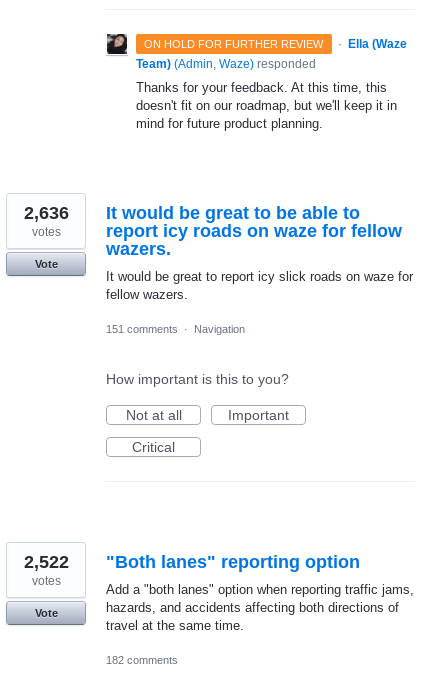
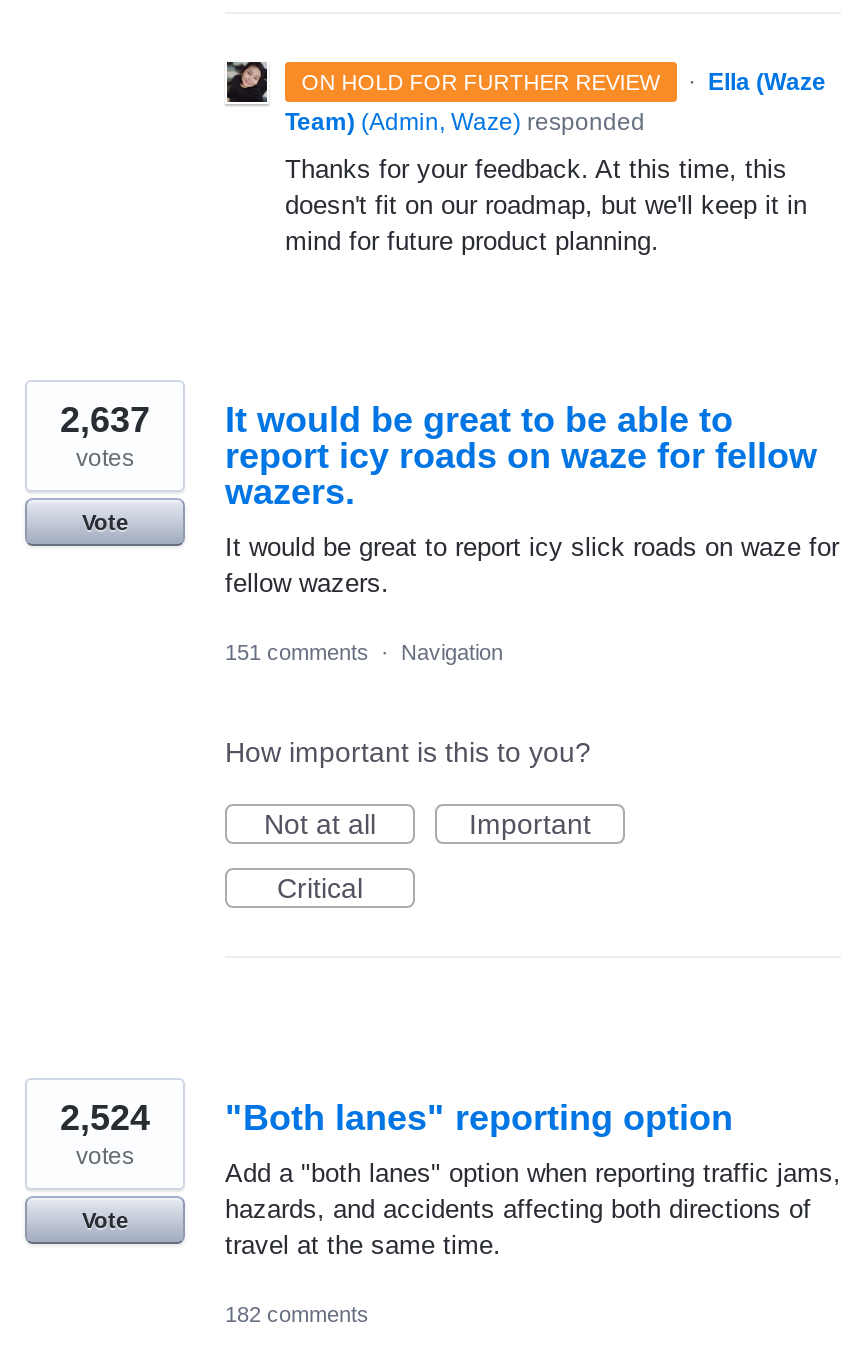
- 2,636 It would be great to be able to
+ 2,637 It would be great to be able to

- 2,522 "Both lanes" reporting option
+ 2,524 "Both lanes" reporting option
